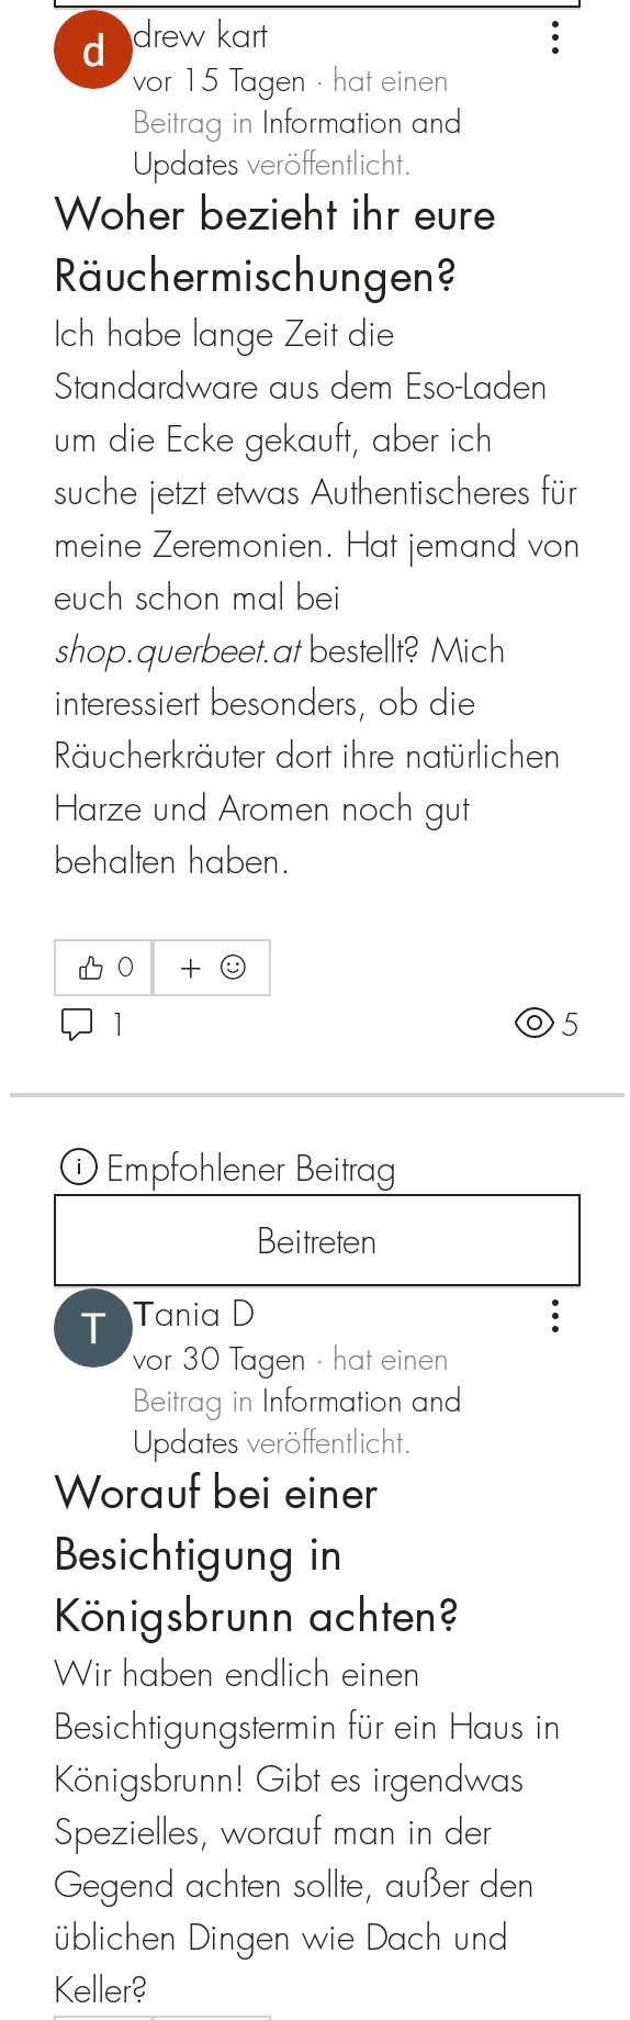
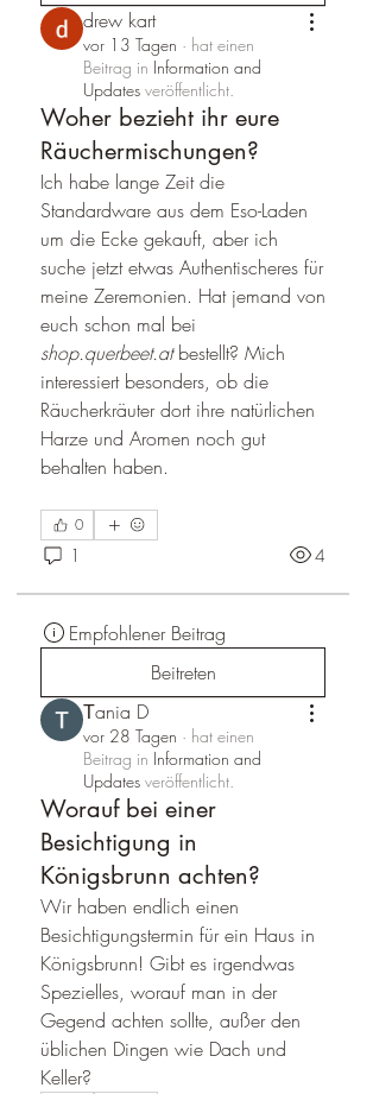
- vor 15 Tagen · hat einen
+ vor 13 Tagen · hat einen

- 5
+ 4

- vor 30 Tagen · hat einen
+ vor 28 Tagen · hat einen
